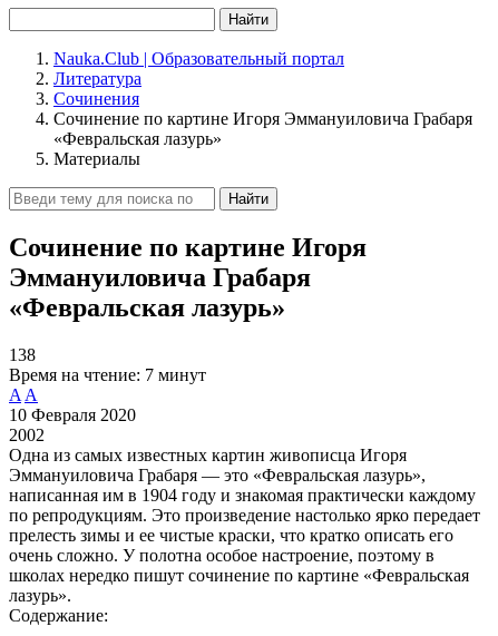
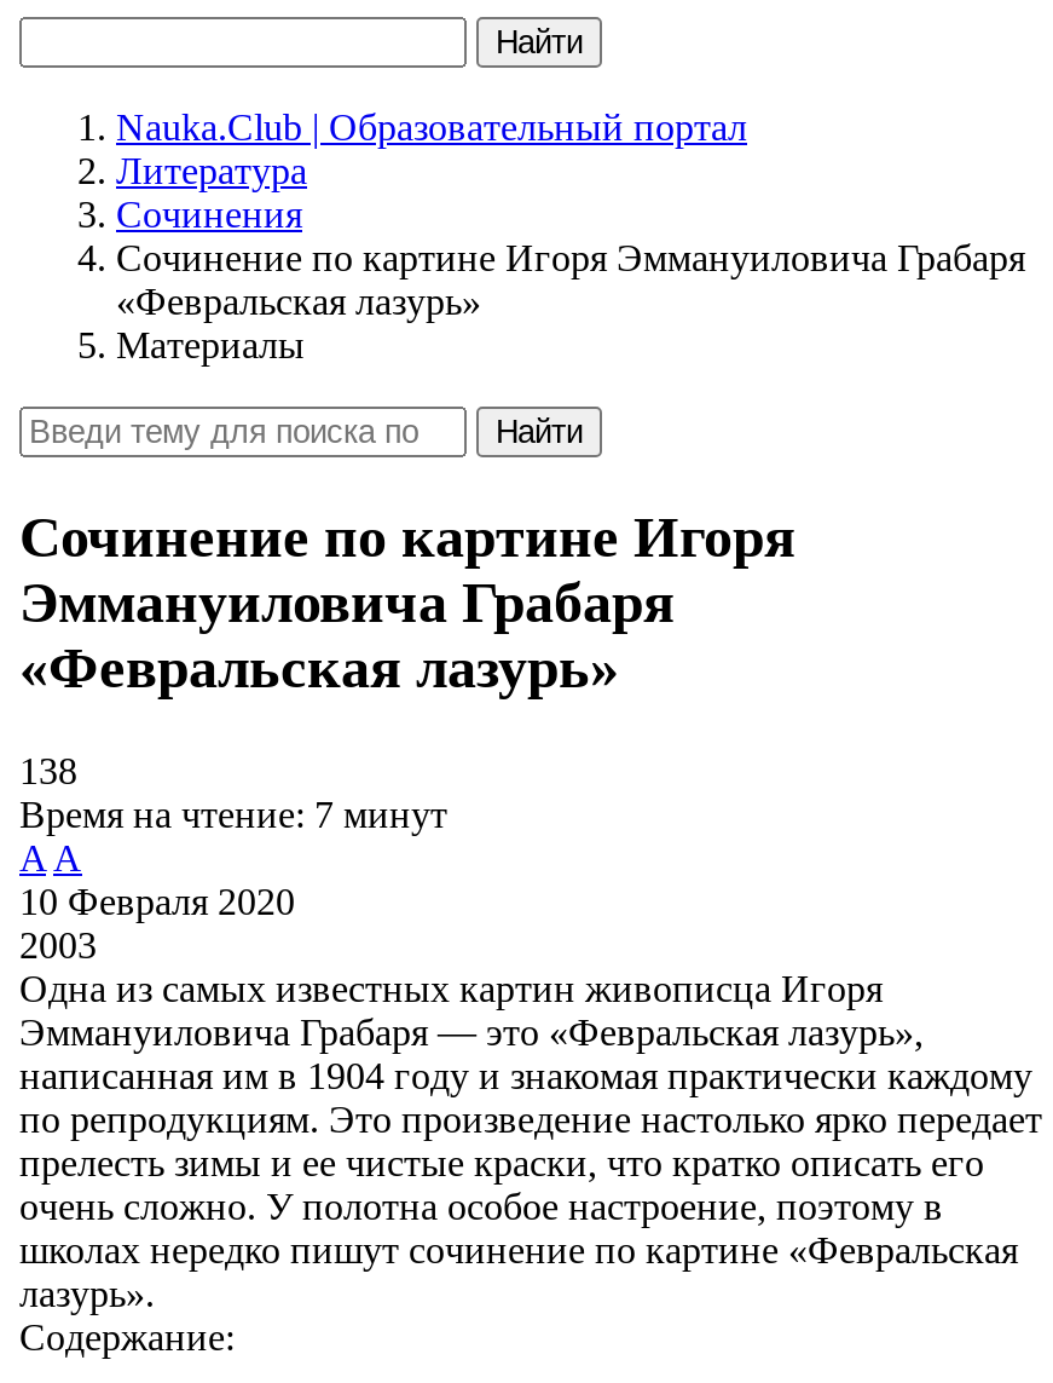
- 2002
+ 2003
